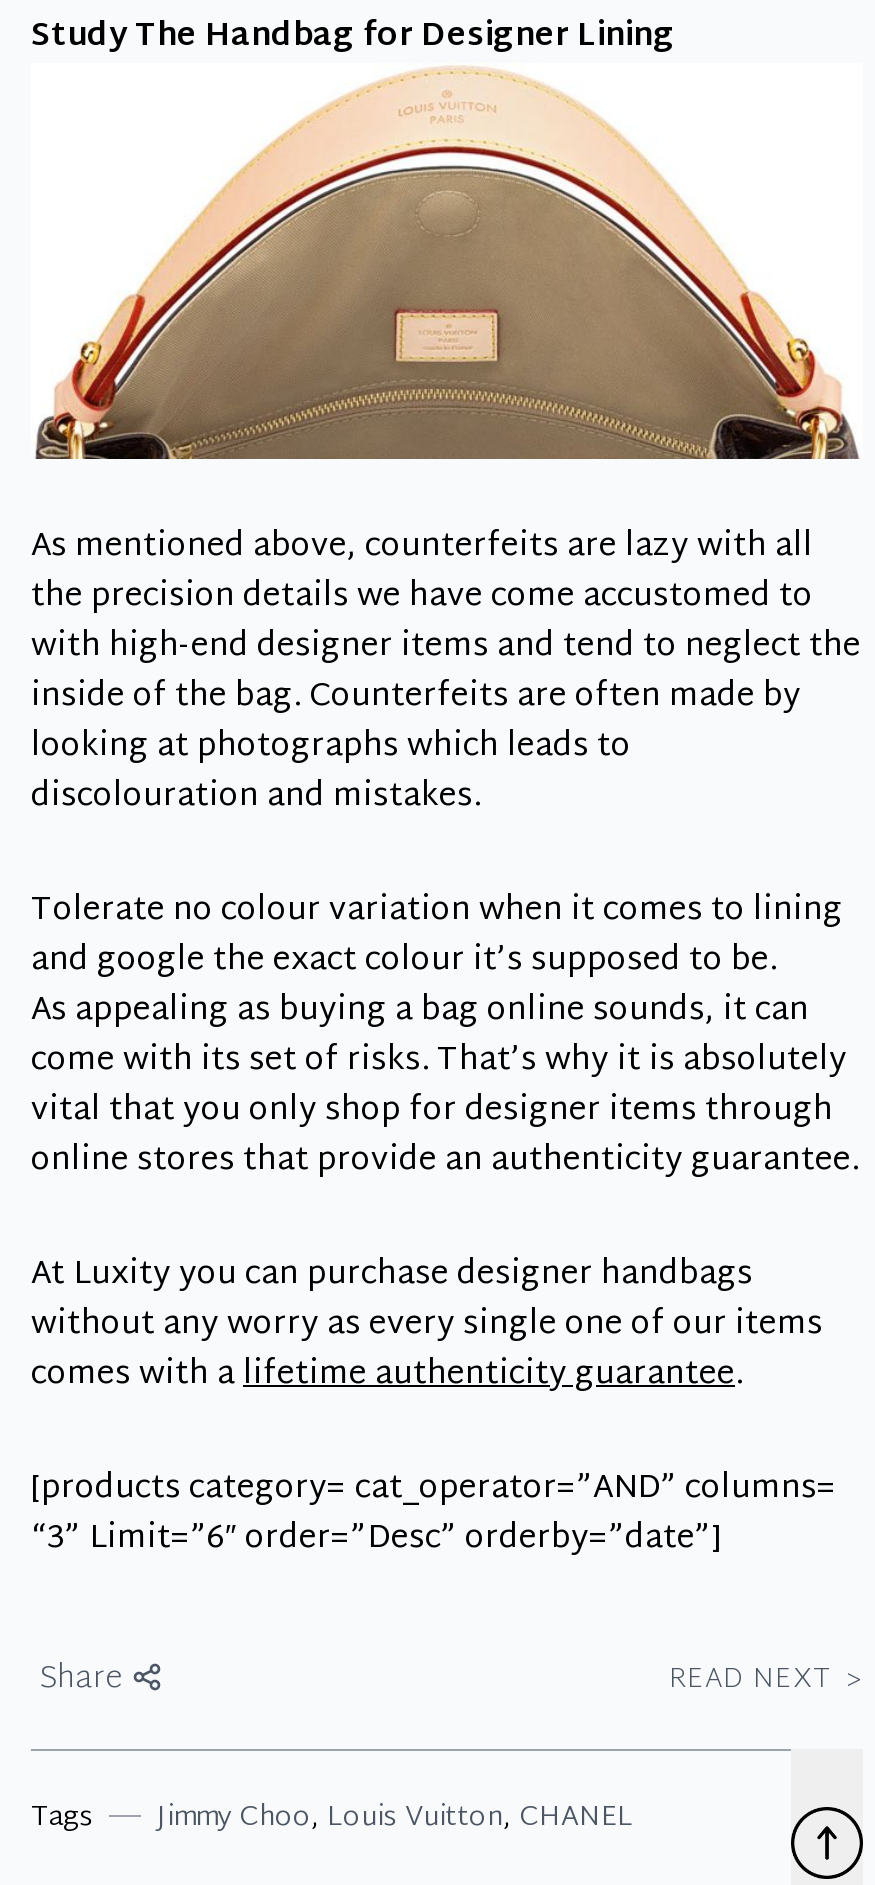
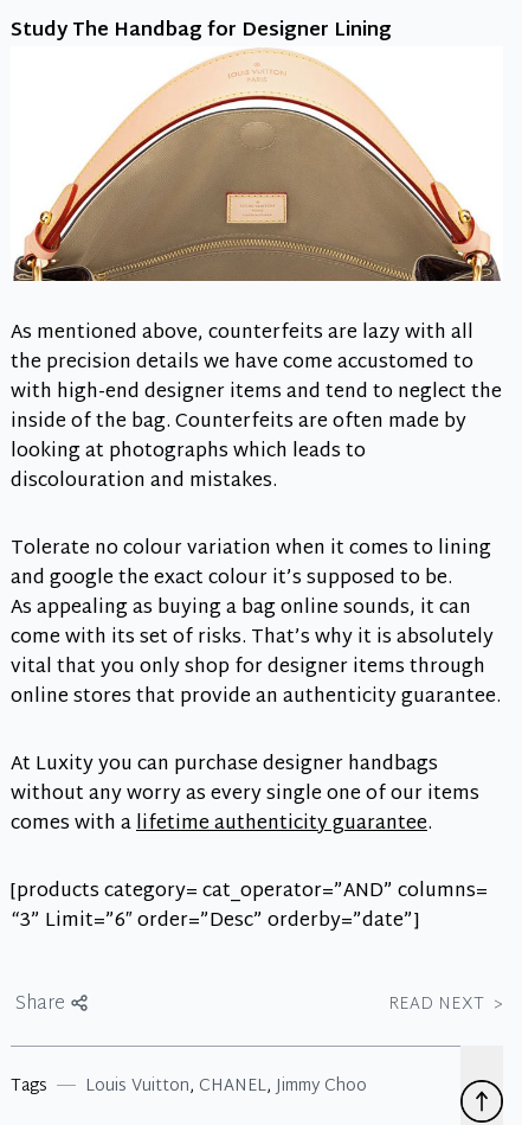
- Jimmy Choo, Louis Vuitton, CHANEL
+ Louis Vuitton, CHANEL, Jimmy Choo
